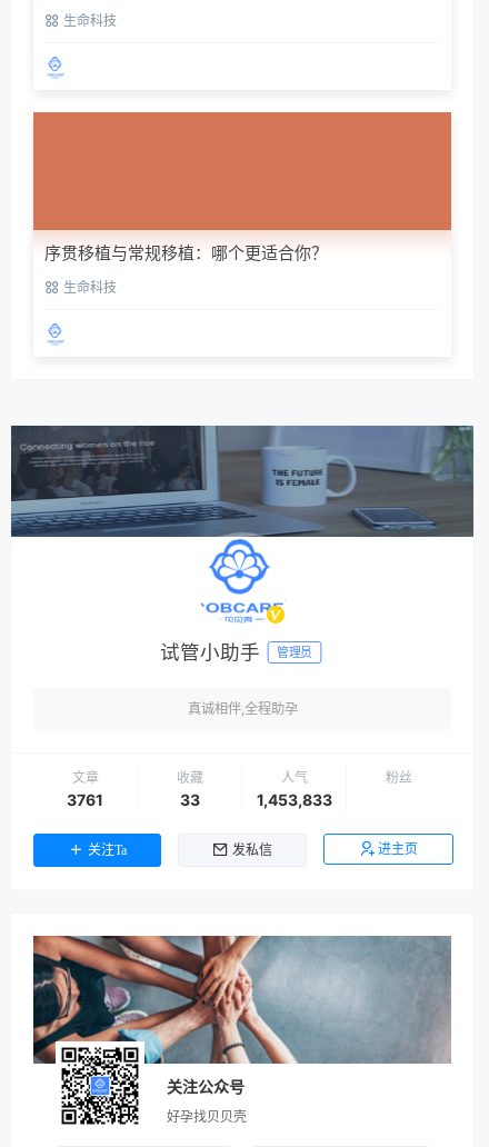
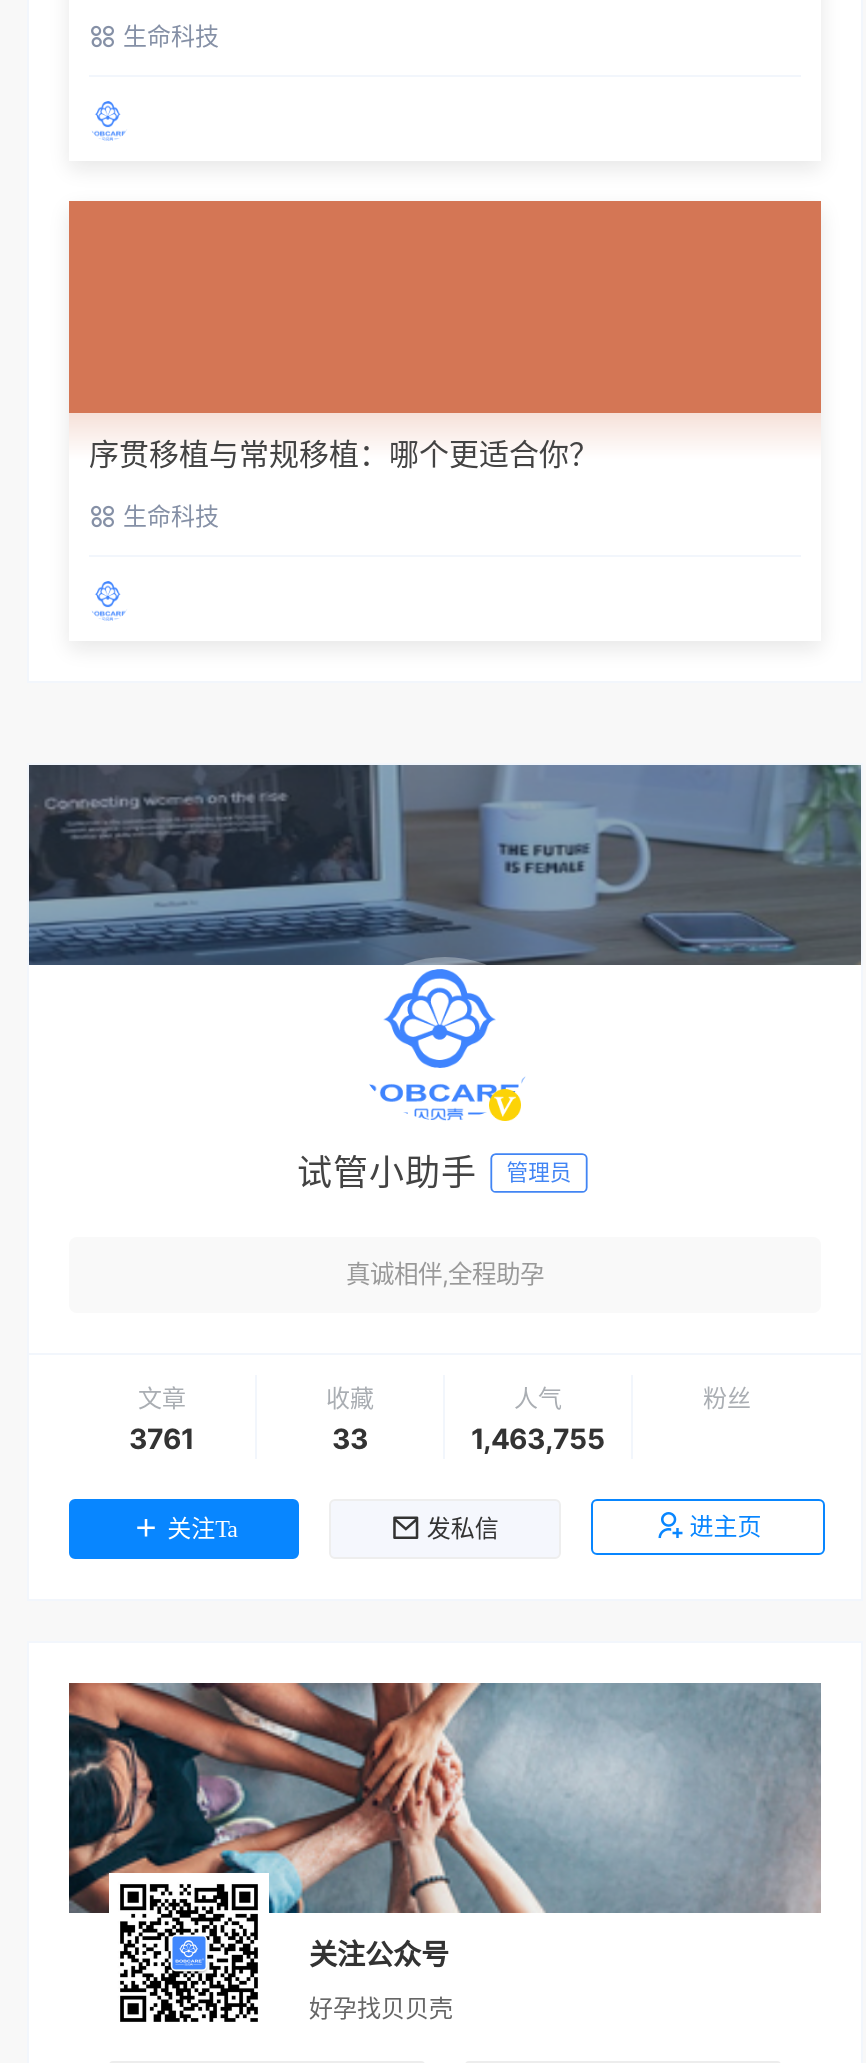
- 1,453,833
+ 1,463,755
